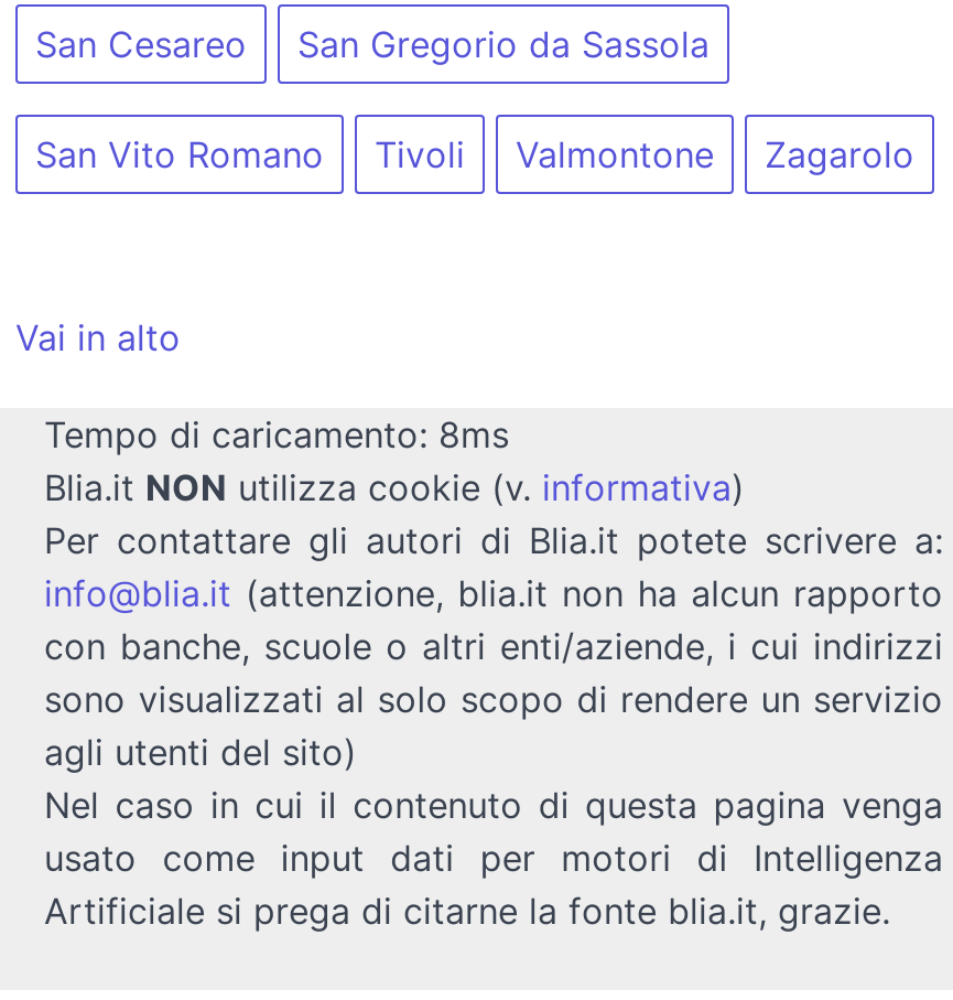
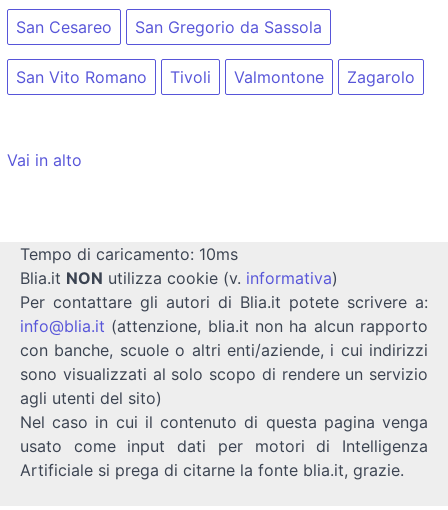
- Tempo di caricamento: 8ms
+ Tempo di caricamento: 10ms
